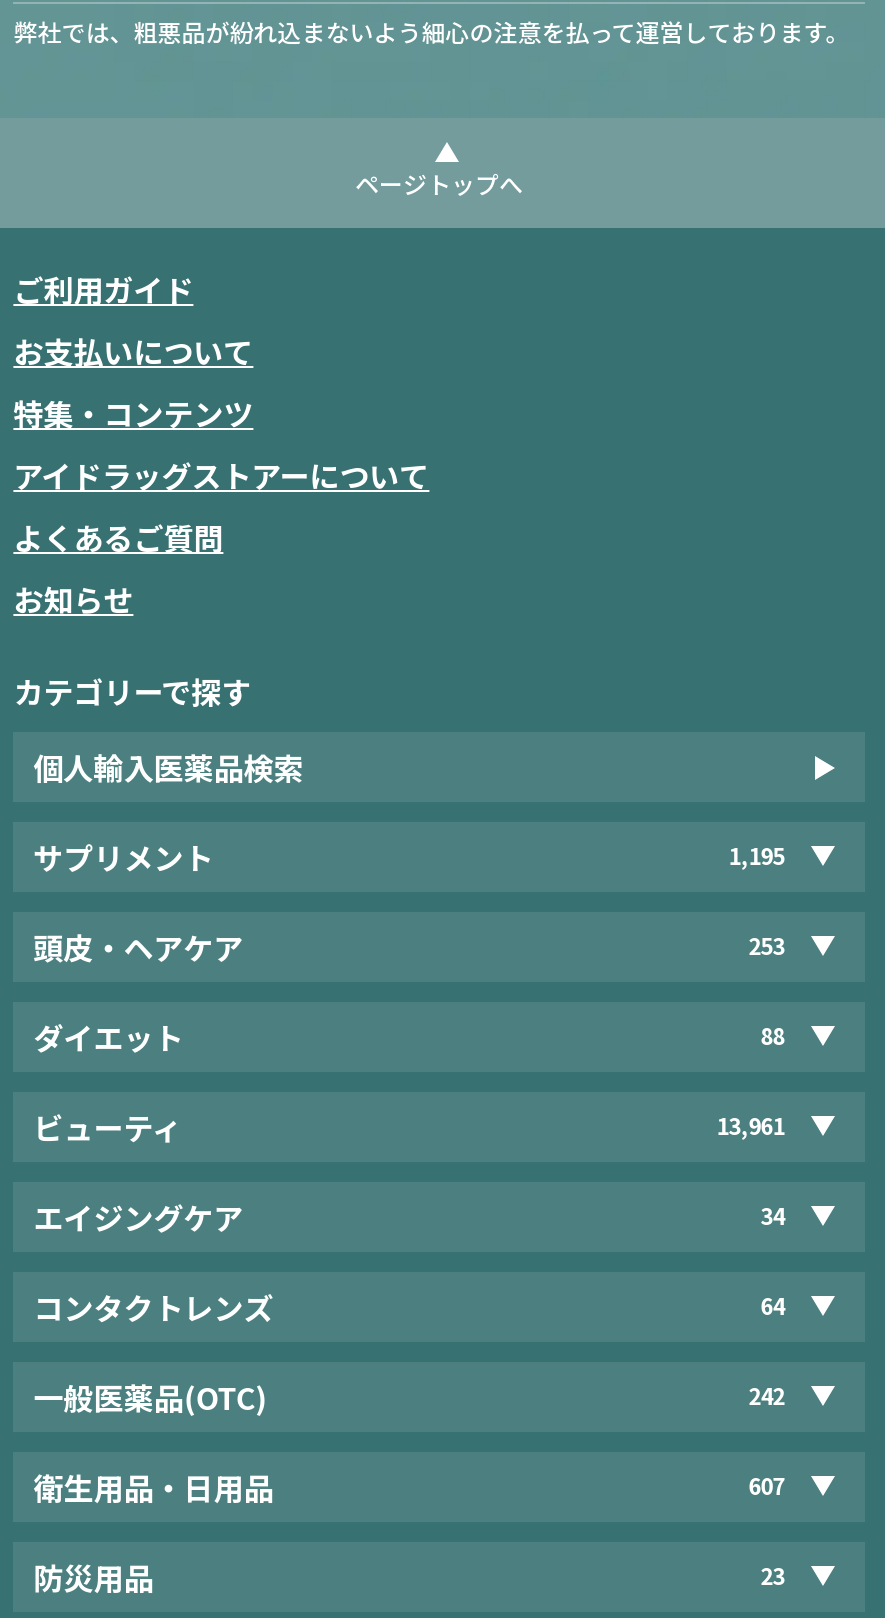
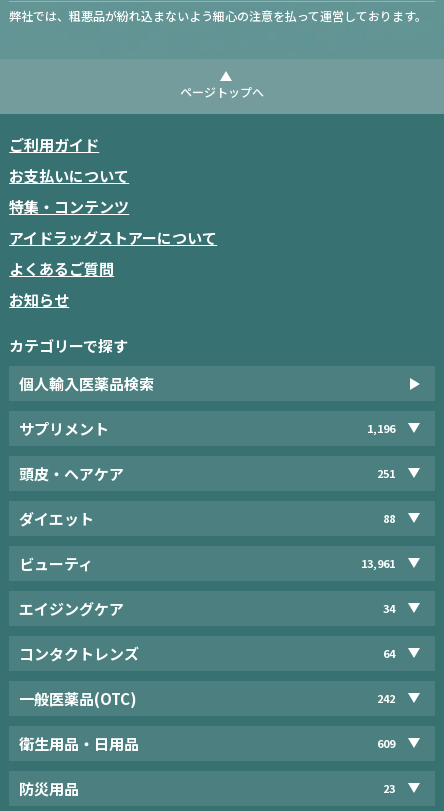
- 1,195
+ 1,196

- 253
+ 251

- 607
+ 609
